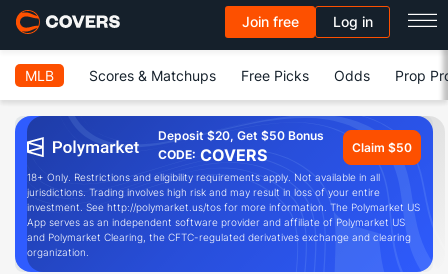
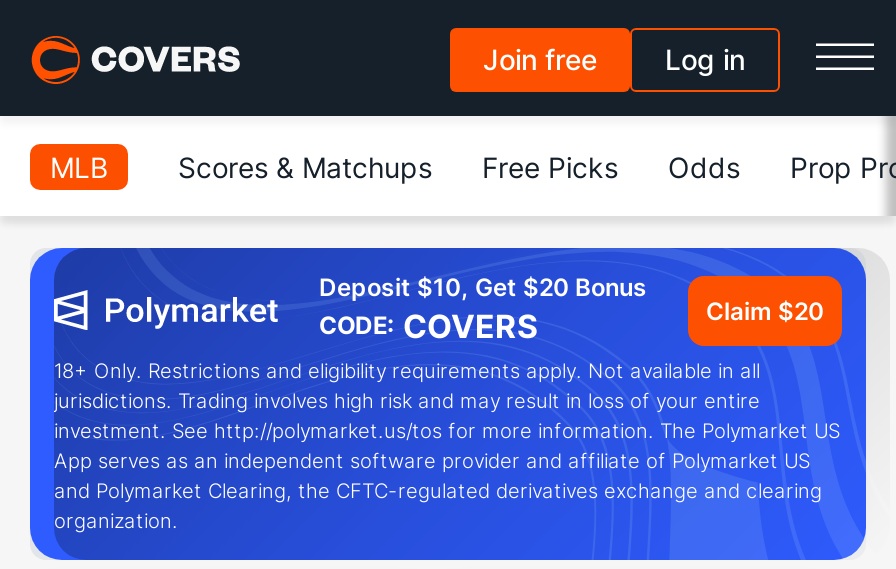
- Deposit $20, Get $50 Bonus
+ Deposit $10, Get $20 Bonus

- Claim $50
+ Claim $20
